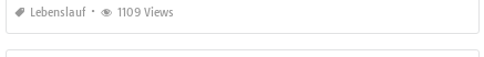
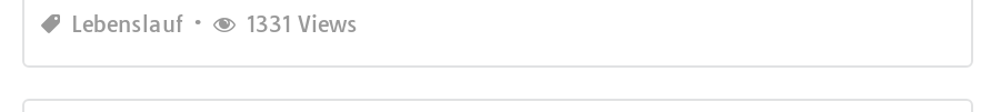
- 1109 Views
+ 1331 Views
